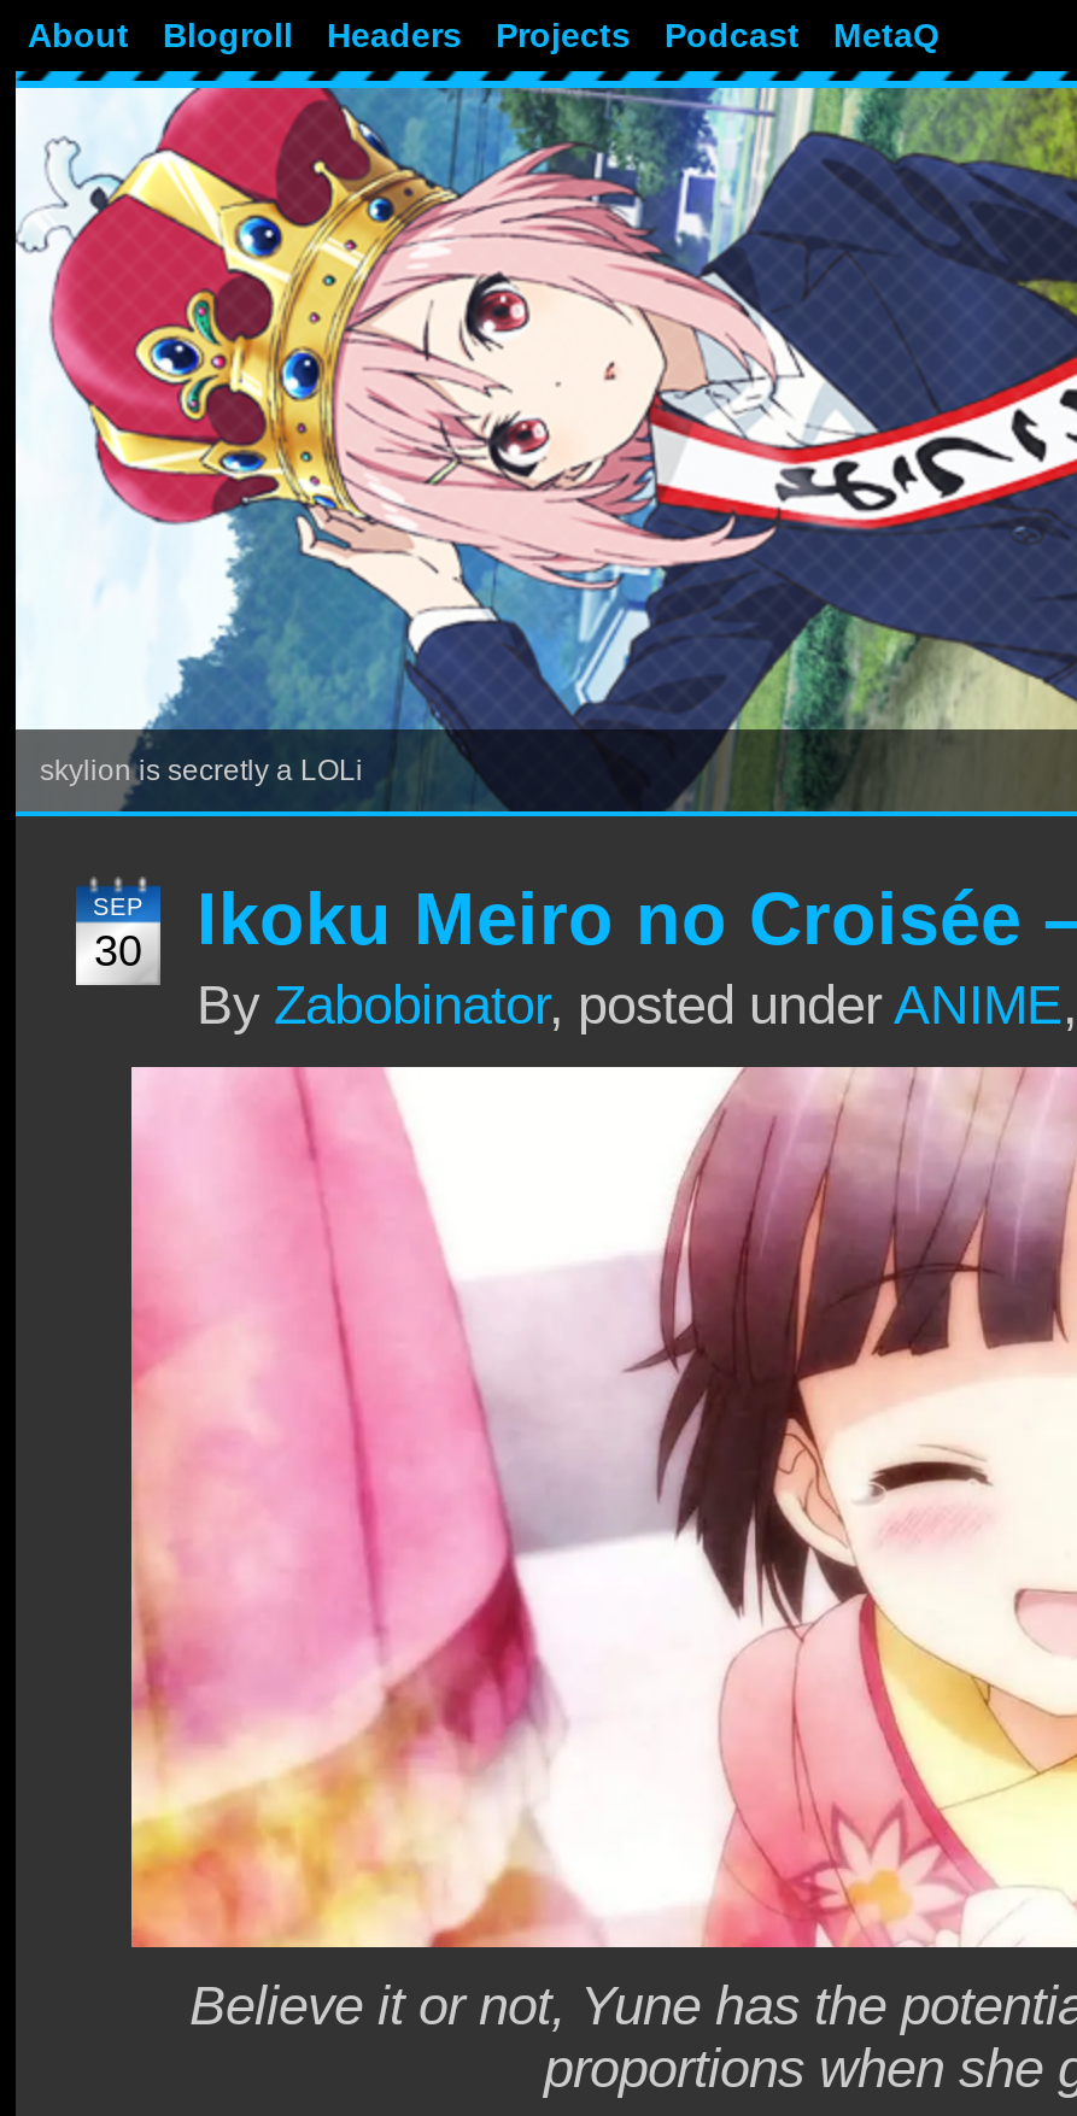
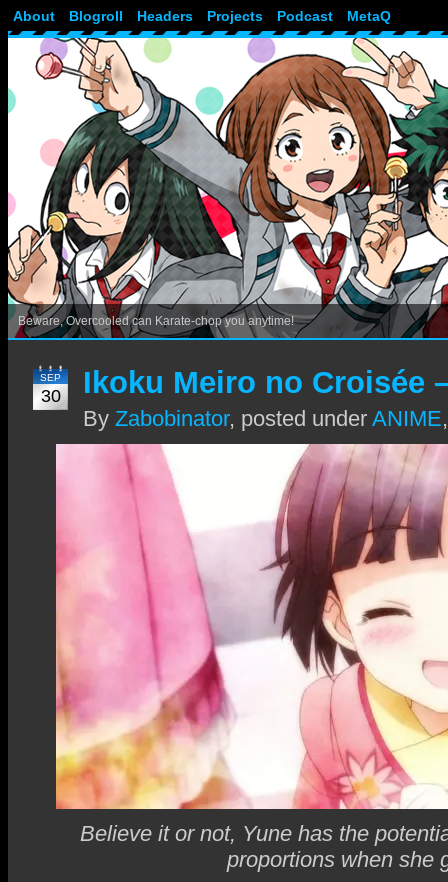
- [image]
- skylion is secretly a LOLi
+ [image]
+ Beware, Overcooled can Karate-chop you anytime!
